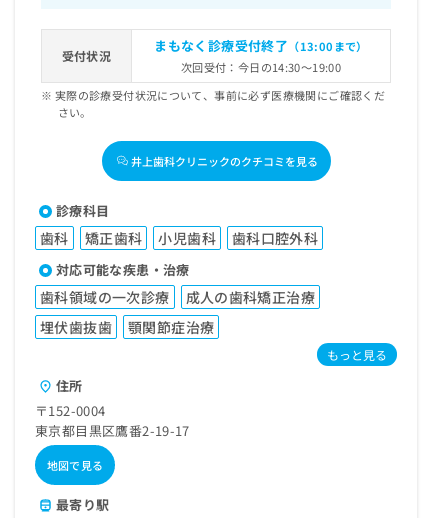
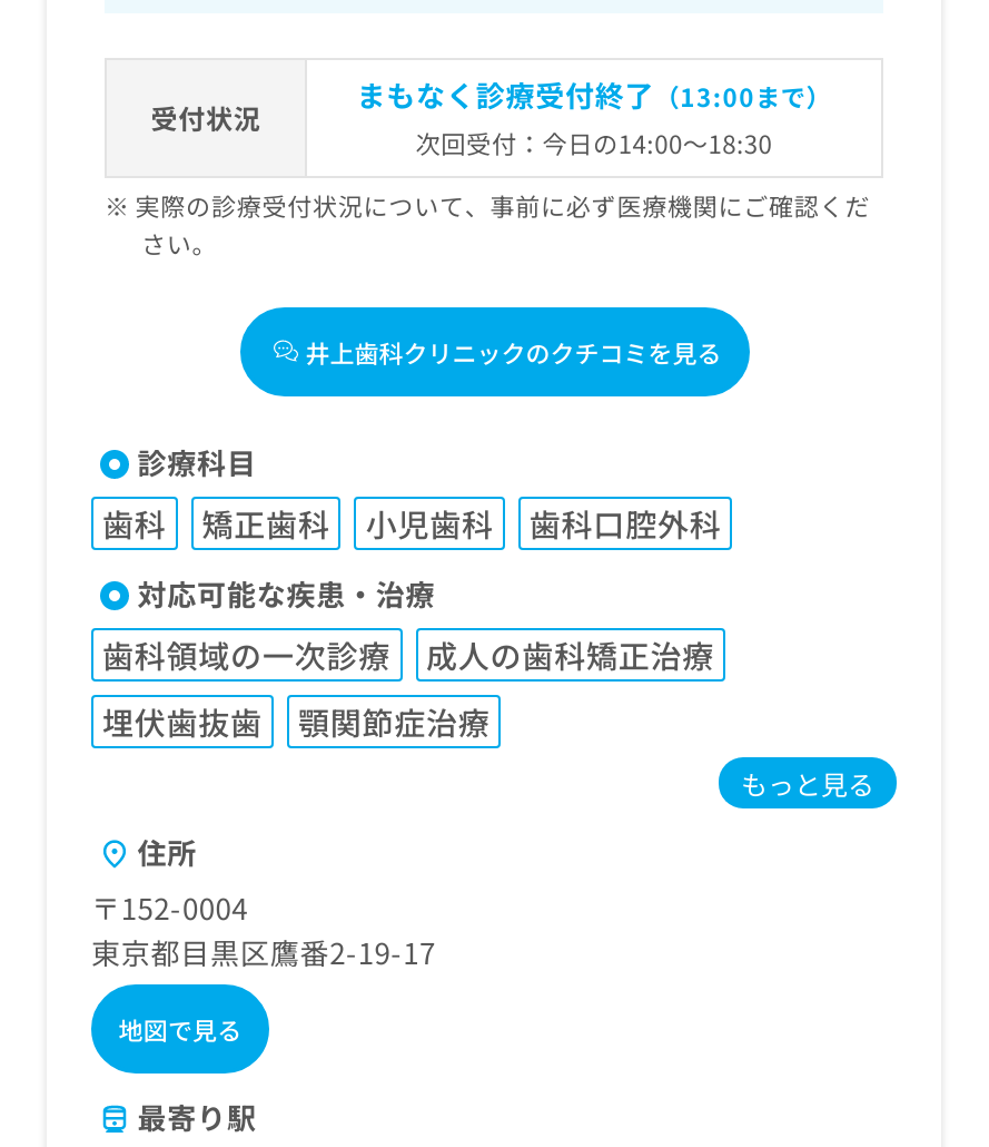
- 次回受付：今日の14:30～19:00
+ 次回受付：今日の14:00～18:30
